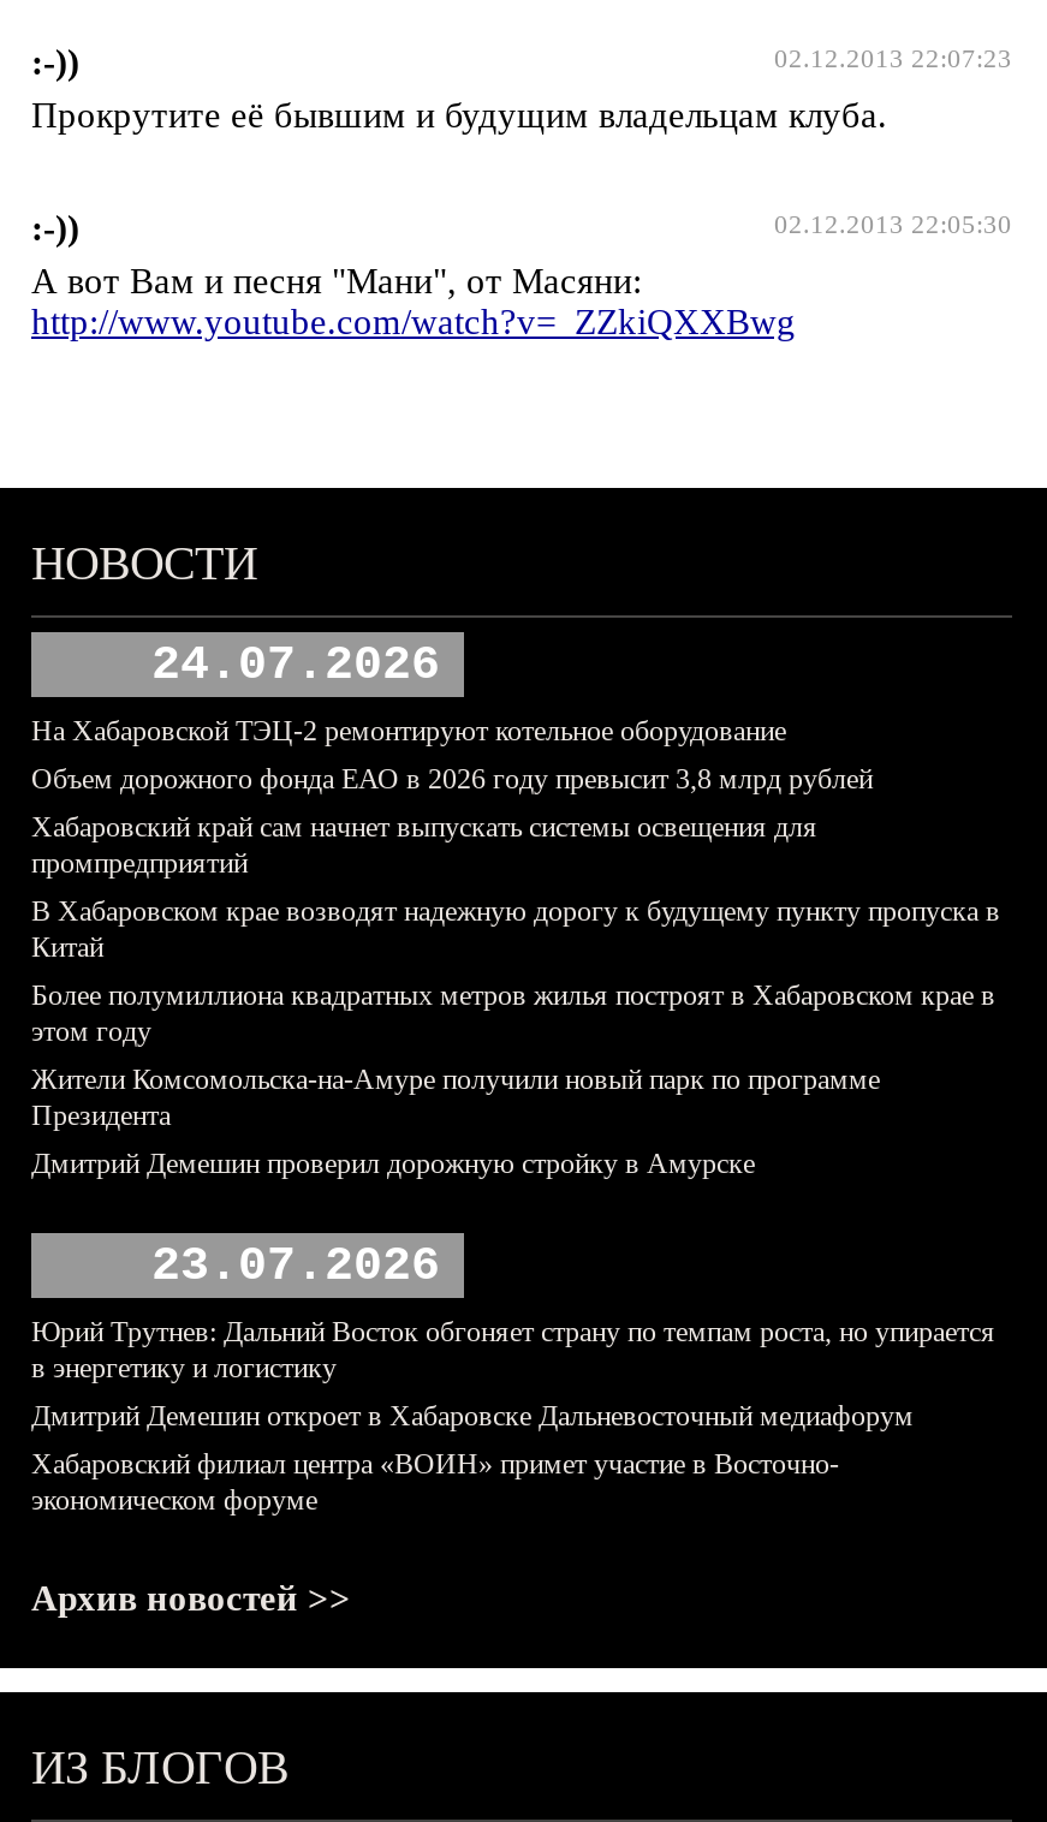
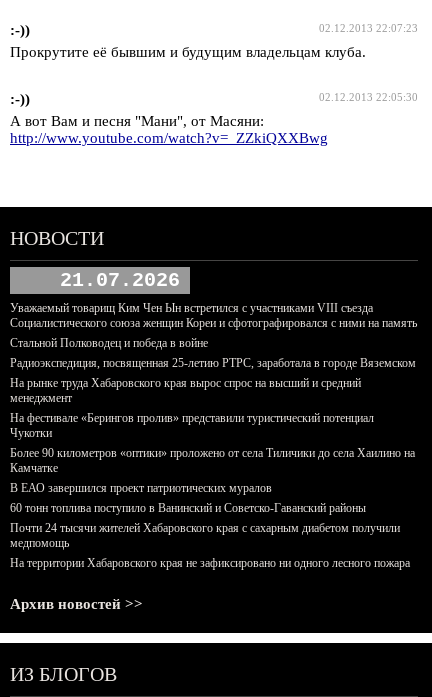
- 24.07.2026
- На Хабаровской ТЭЦ-2 ремонтируют котельное оборудование
- Объем дорожного фонда ЕАО в 2026 году превысит 3,8 млрд рублей
- Хабаровский край сам начнет выпускать системы освещения для
- промпредприятий
- В Хабаровском крае возводят надежную дорогу к будущему пункту пропуска в
- Китай
- Более полумиллиона квадратных метров жилья построят в Хабаровском крае в
- этом году
- Жители Комсомольска-на-Амуре получили новый парк по программе
- Президента
- Дмитрий Демешин проверил дорожную стройку в Амурске
- 23.07.2026
- Юрий Трутнев: Дальний Восток обгоняет страну по темпам роста, но упирается
- в энергетику и логистику
- Дмитрий Демешин откроет в Хабаровске Дальневосточный медиафорум
- Хабаровский филиал центра «ВОИН» примет участие в Восточно-
- экономическом форуме
+ 21.07.2026
+ Уважаемый товарищ Ким Чен Ын встретился с участниками VIII съезда
+ Социалистического союза женщин Кореи и сфотографировался с ними на память
+ Стальной Полководец и победа в войне
+ Радиоэкспедиция, посвященная 25-летию РТРС, заработала в городе Вяземском
+ На рынке труда Хабаровского края вырос спрос на высший и средний
+ менеджмент
+ На фестивале «Берингов пролив» представили туристический потенциал
+ Чукотки
+ Более 90 километров «оптики» проложено от села Тиличики до села Хаилино на
+ Камчатке
+ В ЕАО завершился проект патриотических муралов
+ 60 тонн топлива поступило в Ванинский и Советско-Гаванский районы
+ Почти 24 тысячи жителей Хабаровского края с сахарным диабетом получили
+ медпомощь
+ На территории Хабаровского края не зафиксировано ни одного лесного пожара
